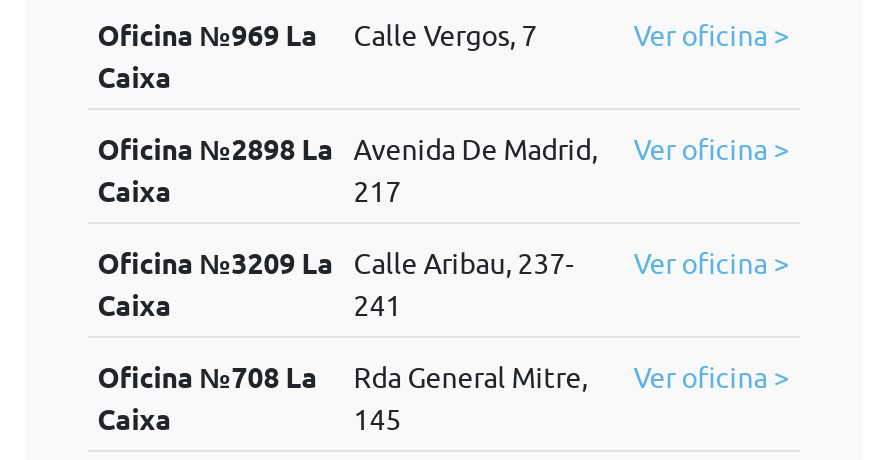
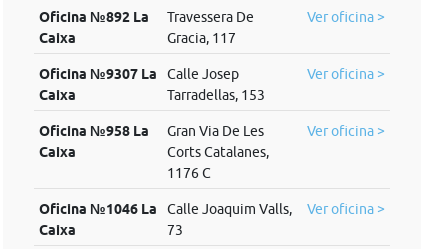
- Oficina №969 La
+ Oficina №892 La

- Calle Vergos, 7
+ Travessera De
+ Gracia, 117

- Oficina №2898 La
+ Oficina №9307 La

- Avenida De Madrid,
- 217
+ Calle Josep
+ Tarradellas, 153

- Oficina №3209 La
+ Oficina №958 La

- Calle Aribau, 237-
- 241
+ Gran Via De Les
+ Corts Catalanes,
+ 1176 C

- Oficina №708 La
+ Oficina №1046 La

- Rda General Mitre,
- 145
+ Calle Joaquim Valls,
+ 73
